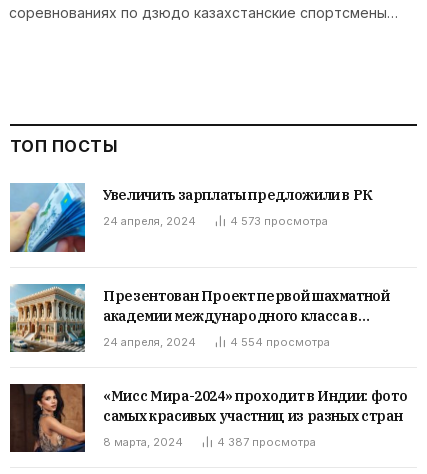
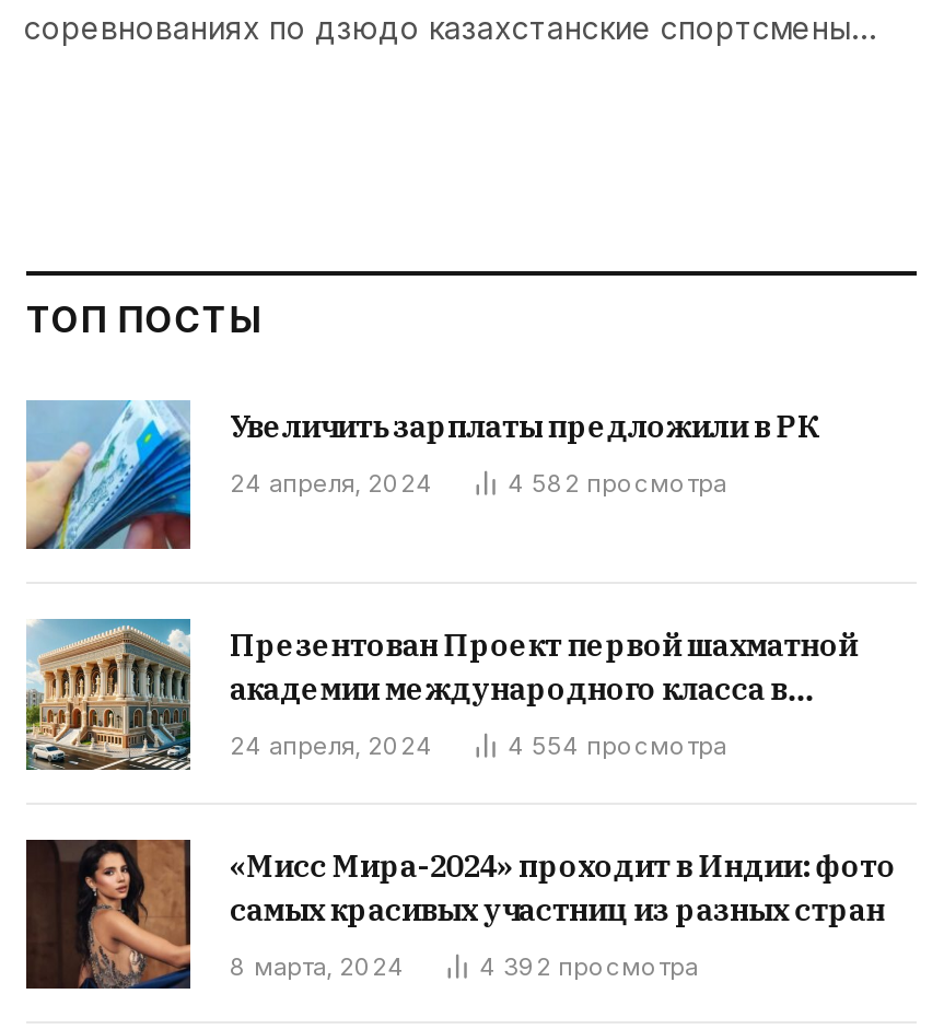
- 4 573 просмотра
+ 4 582 просмотра

- 4 387 просмотра
+ 4 392 просмотра
